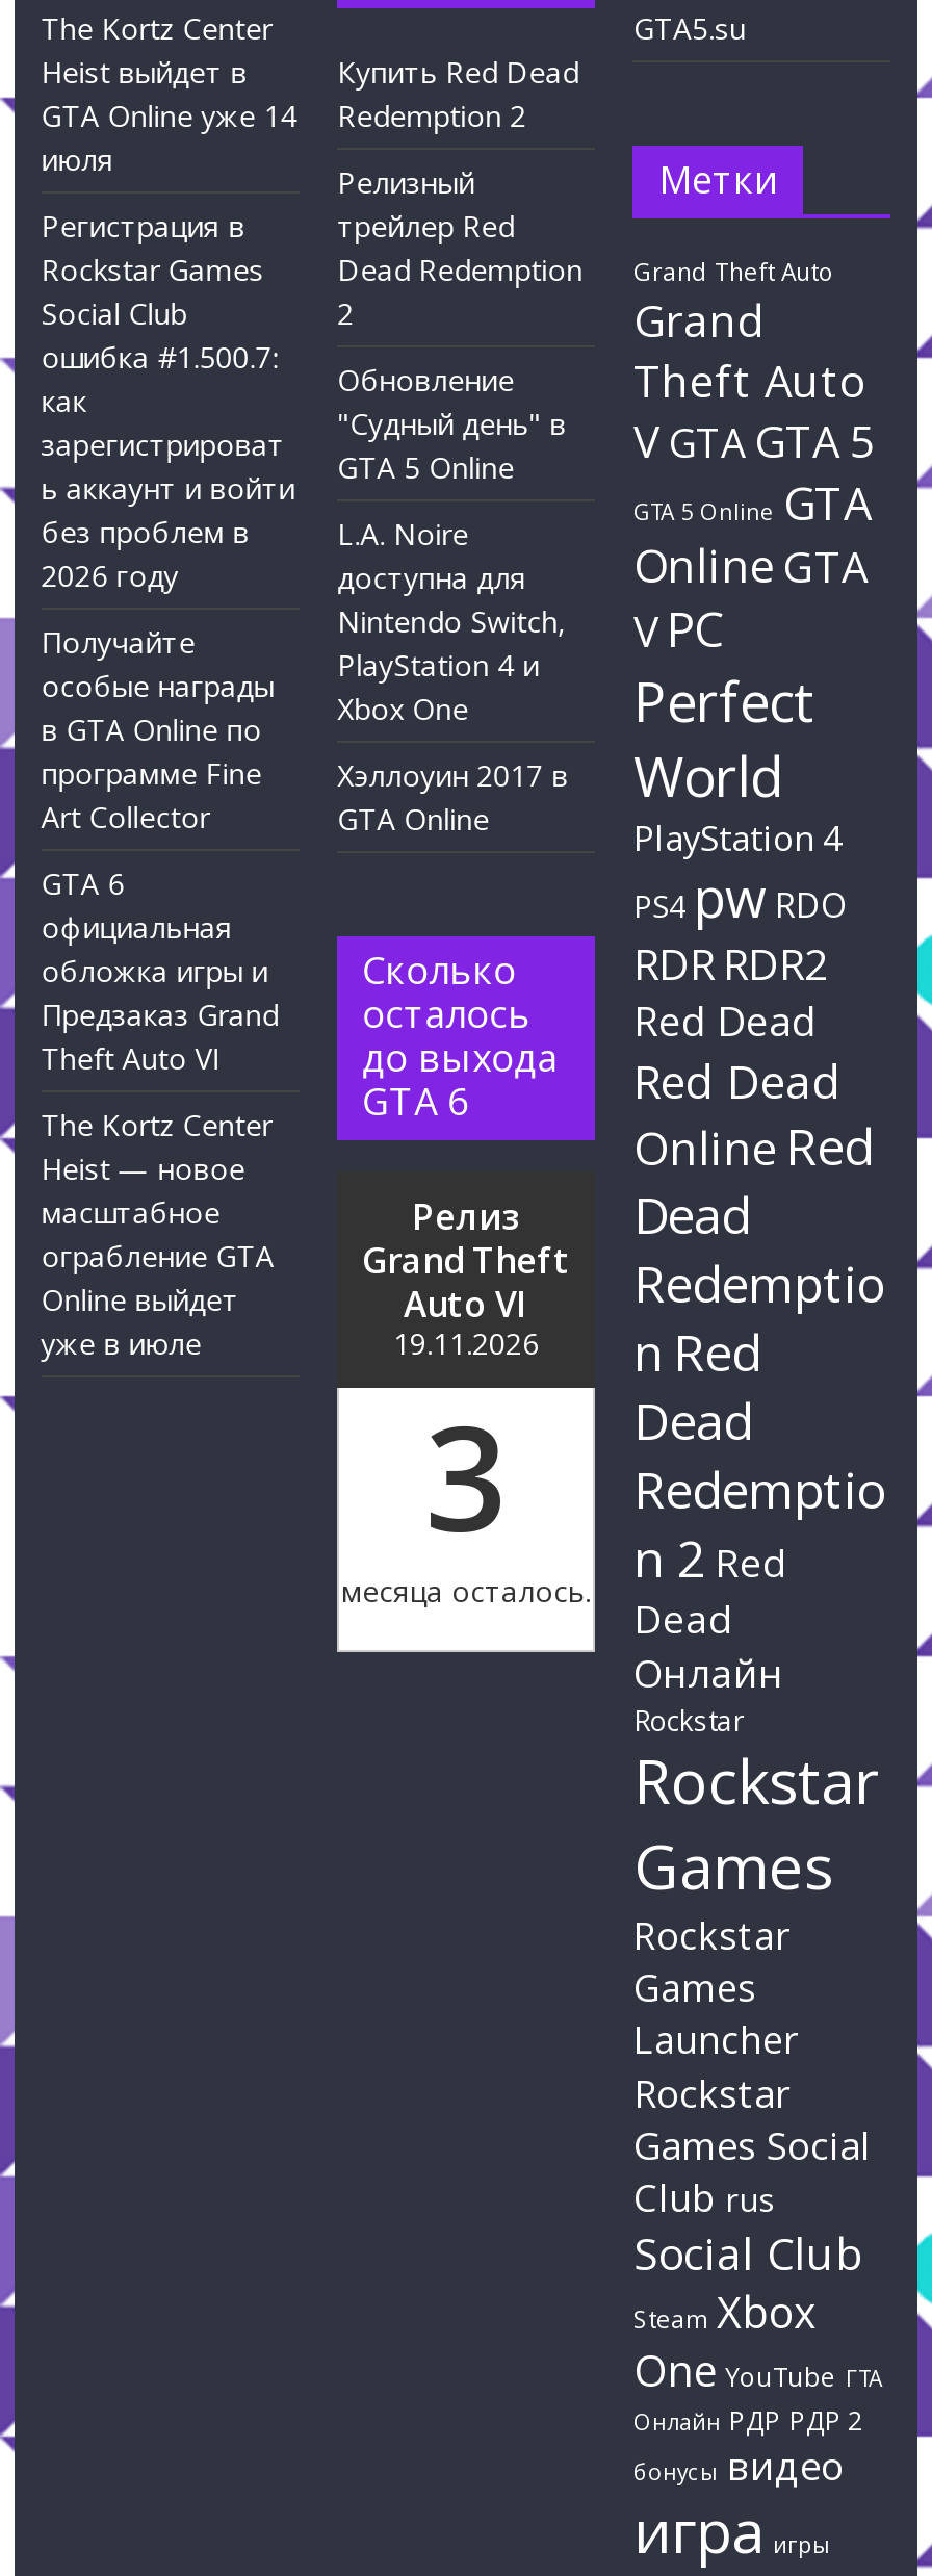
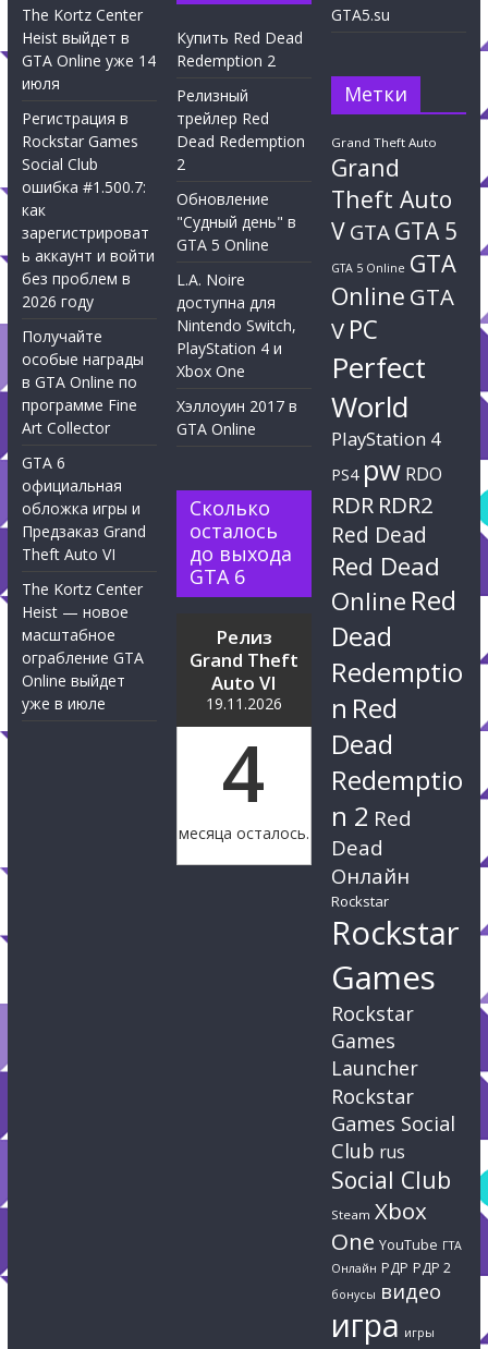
- месяца осталось. 3 Dead Redemptio n 2 Red
+ месяца осталось. 4 Dead Redemptio n 2 Red
